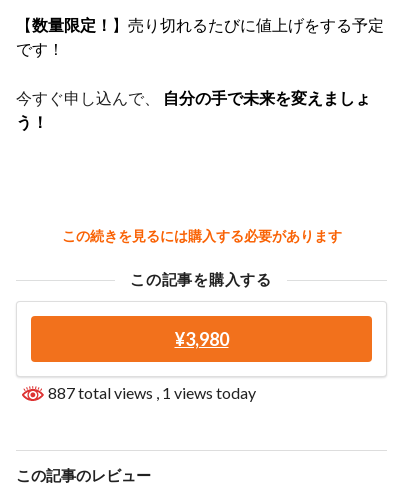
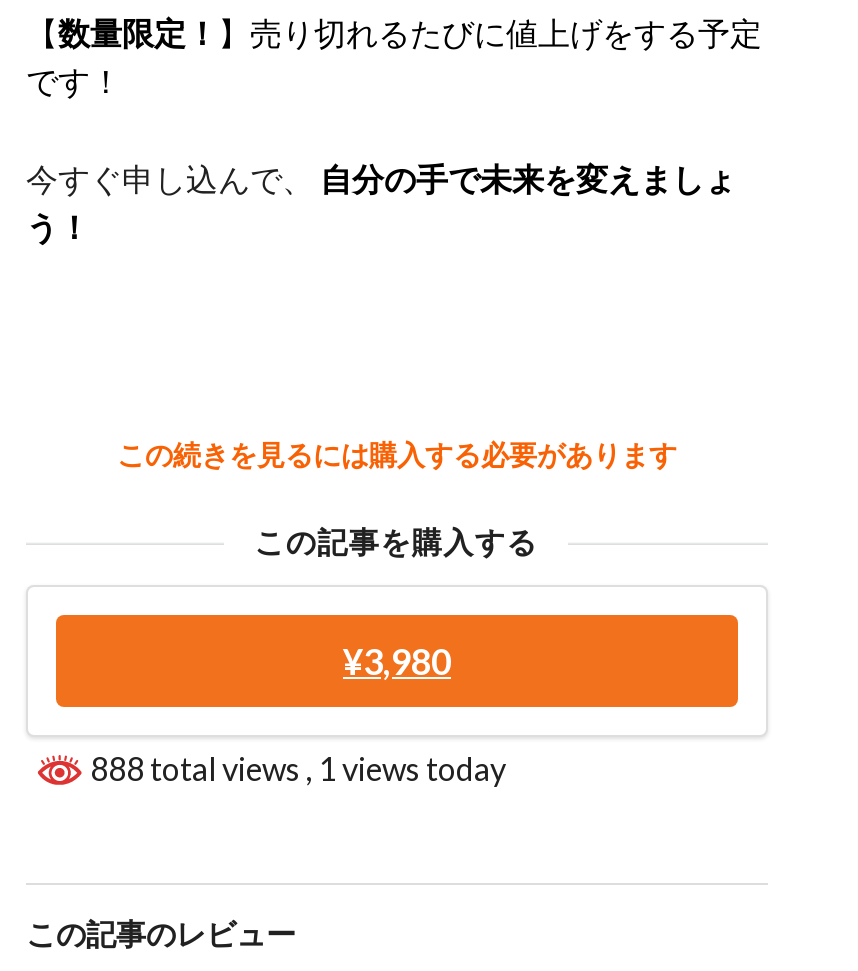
- 887 total views, 1 views today
+ 888 total views, 1 views today
